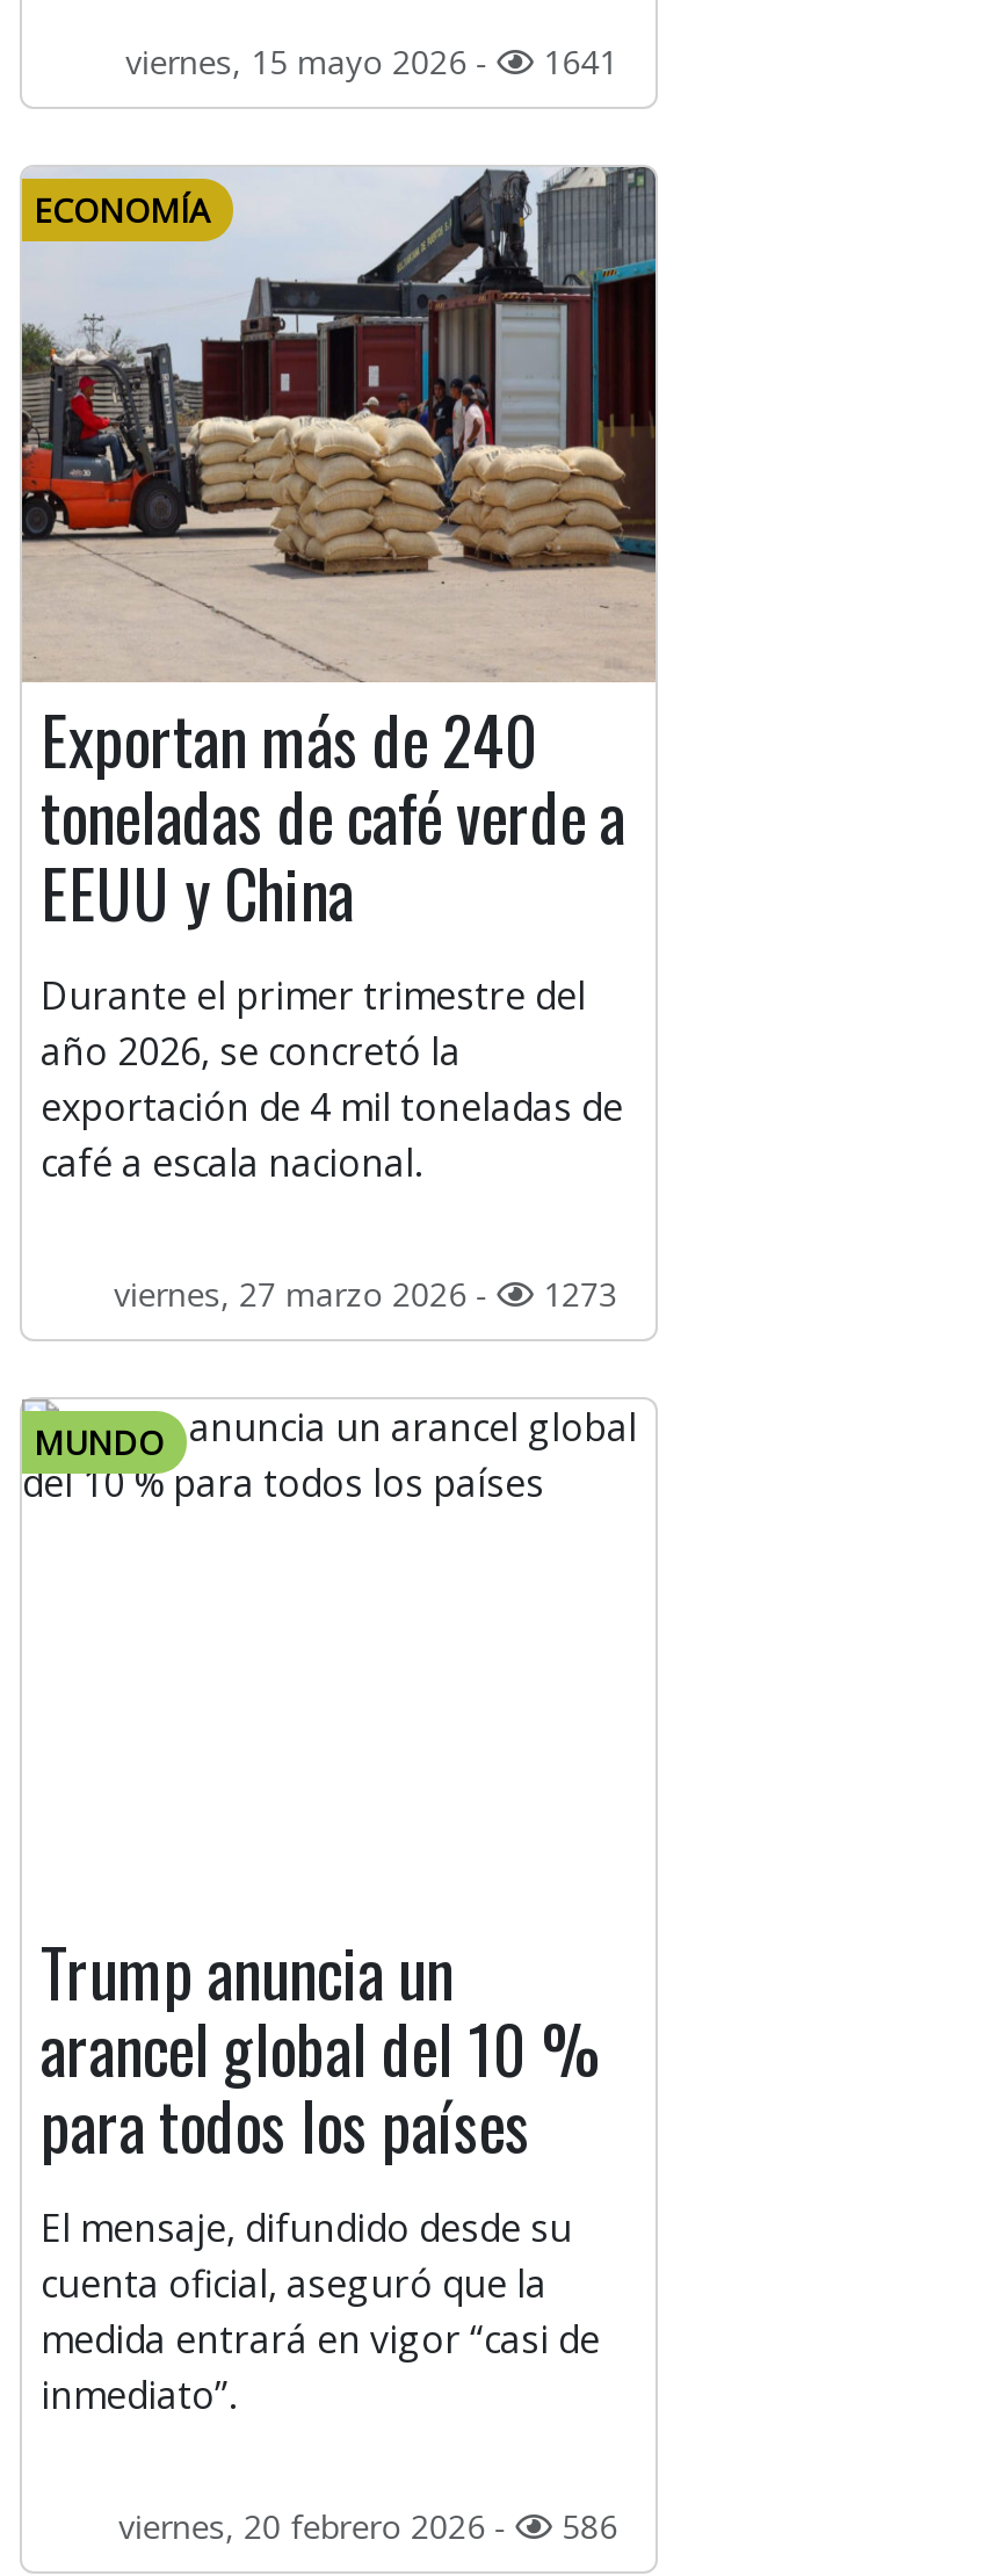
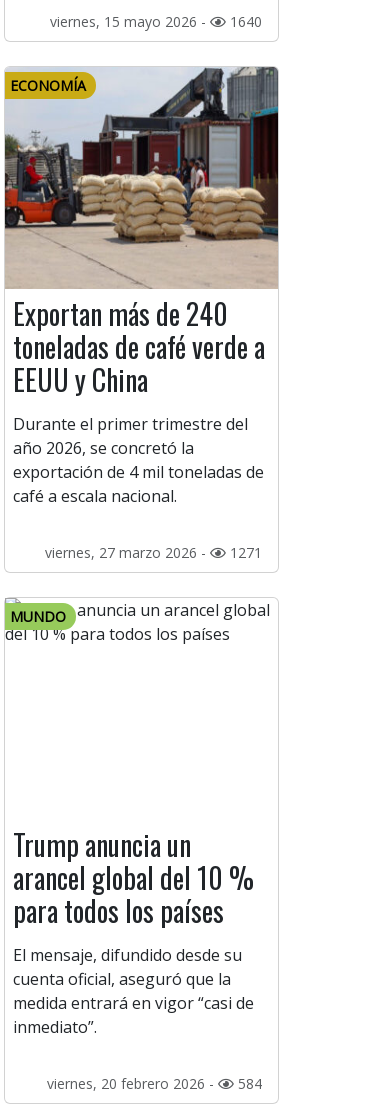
- viernes, 15 mayo 2026 - 1641
+ viernes, 15 mayo 2026 - 1640

- viernes, 27 marzo 2026 - 1273
+ viernes, 27 marzo 2026 - 1271

- viernes, 20 febrero 2026 - 586
+ viernes, 20 febrero 2026 - 584
